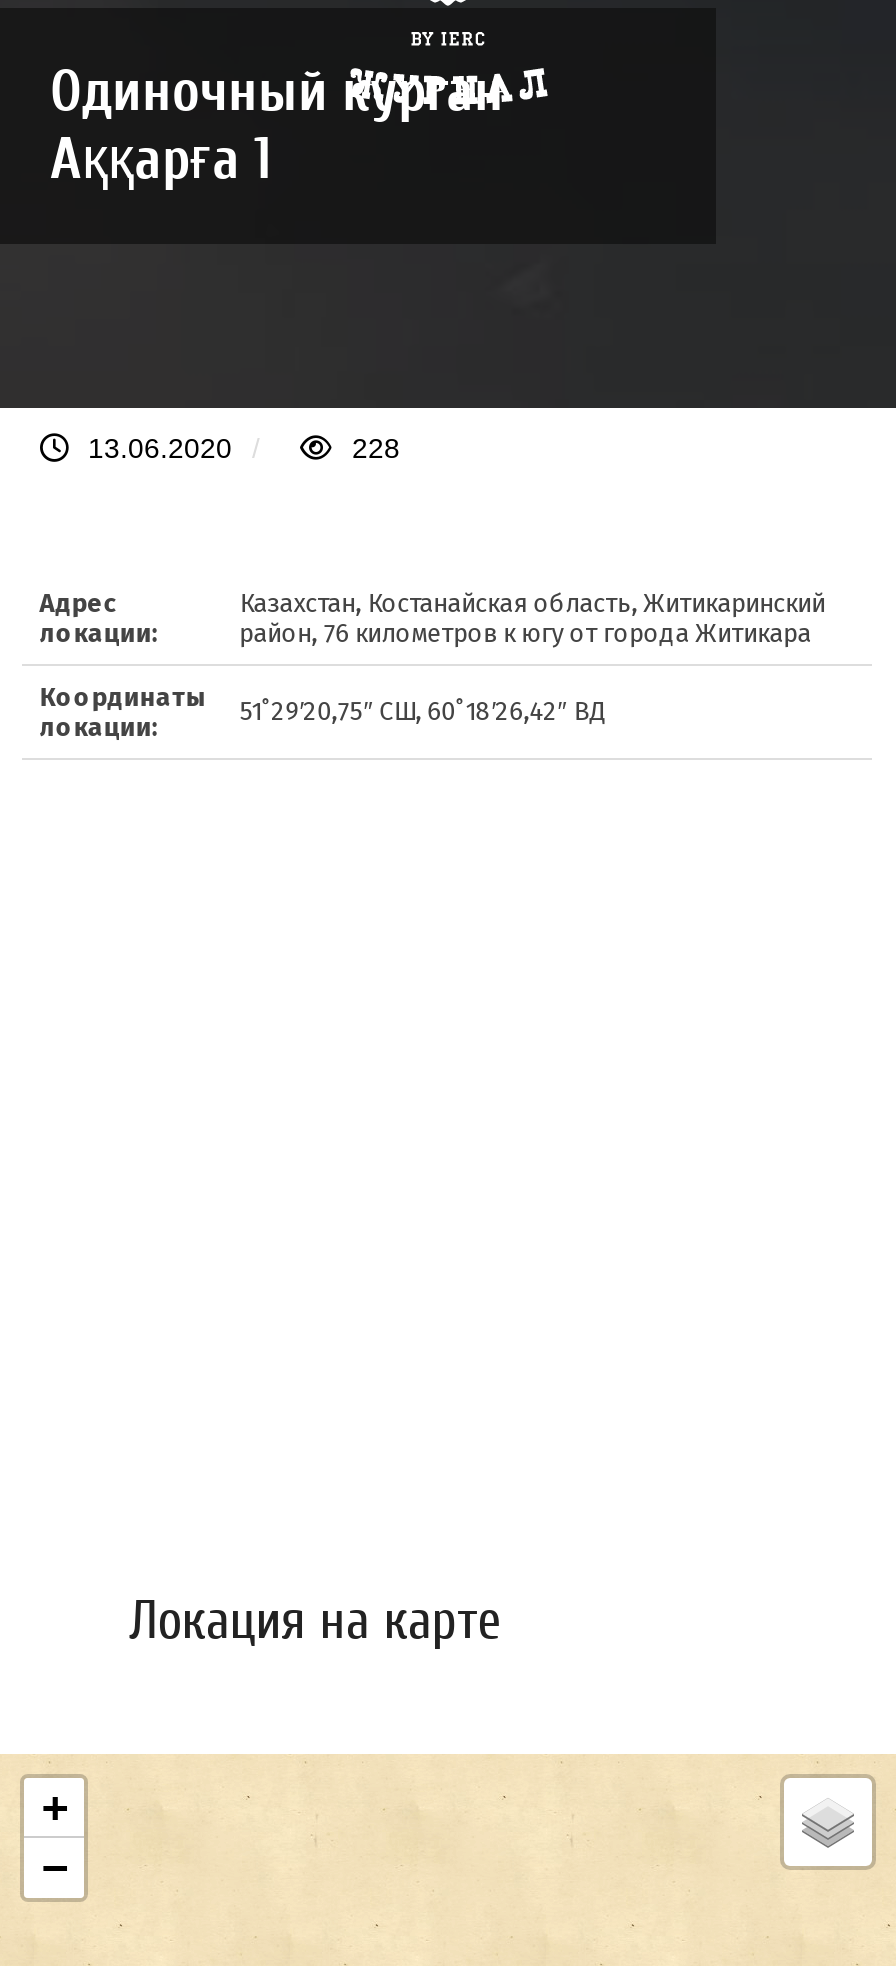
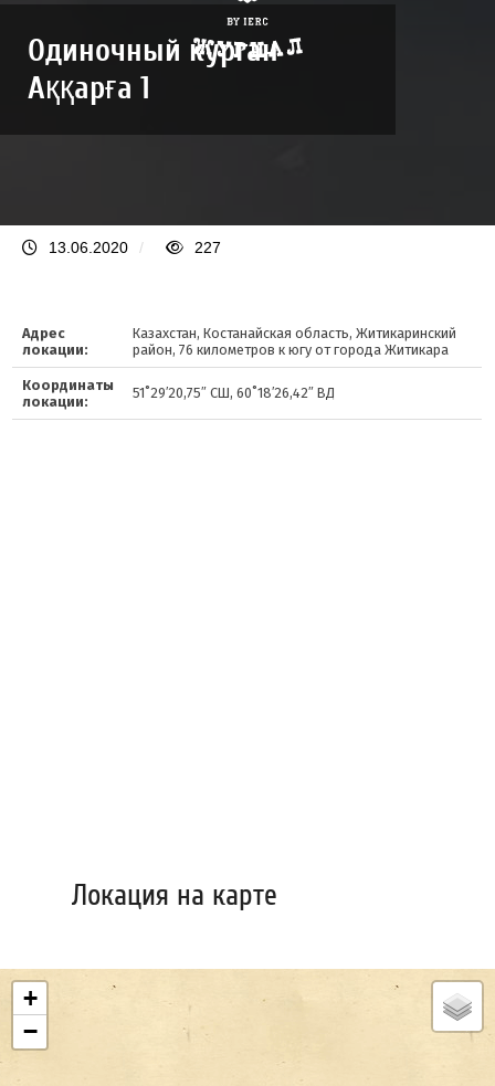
- 228
+ 227
